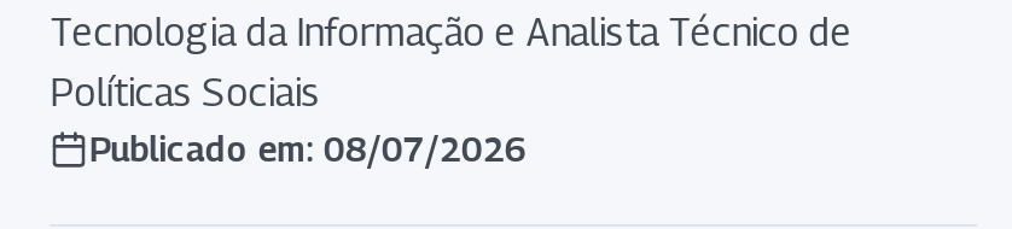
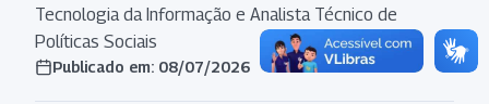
+ [image]

+ [image]
